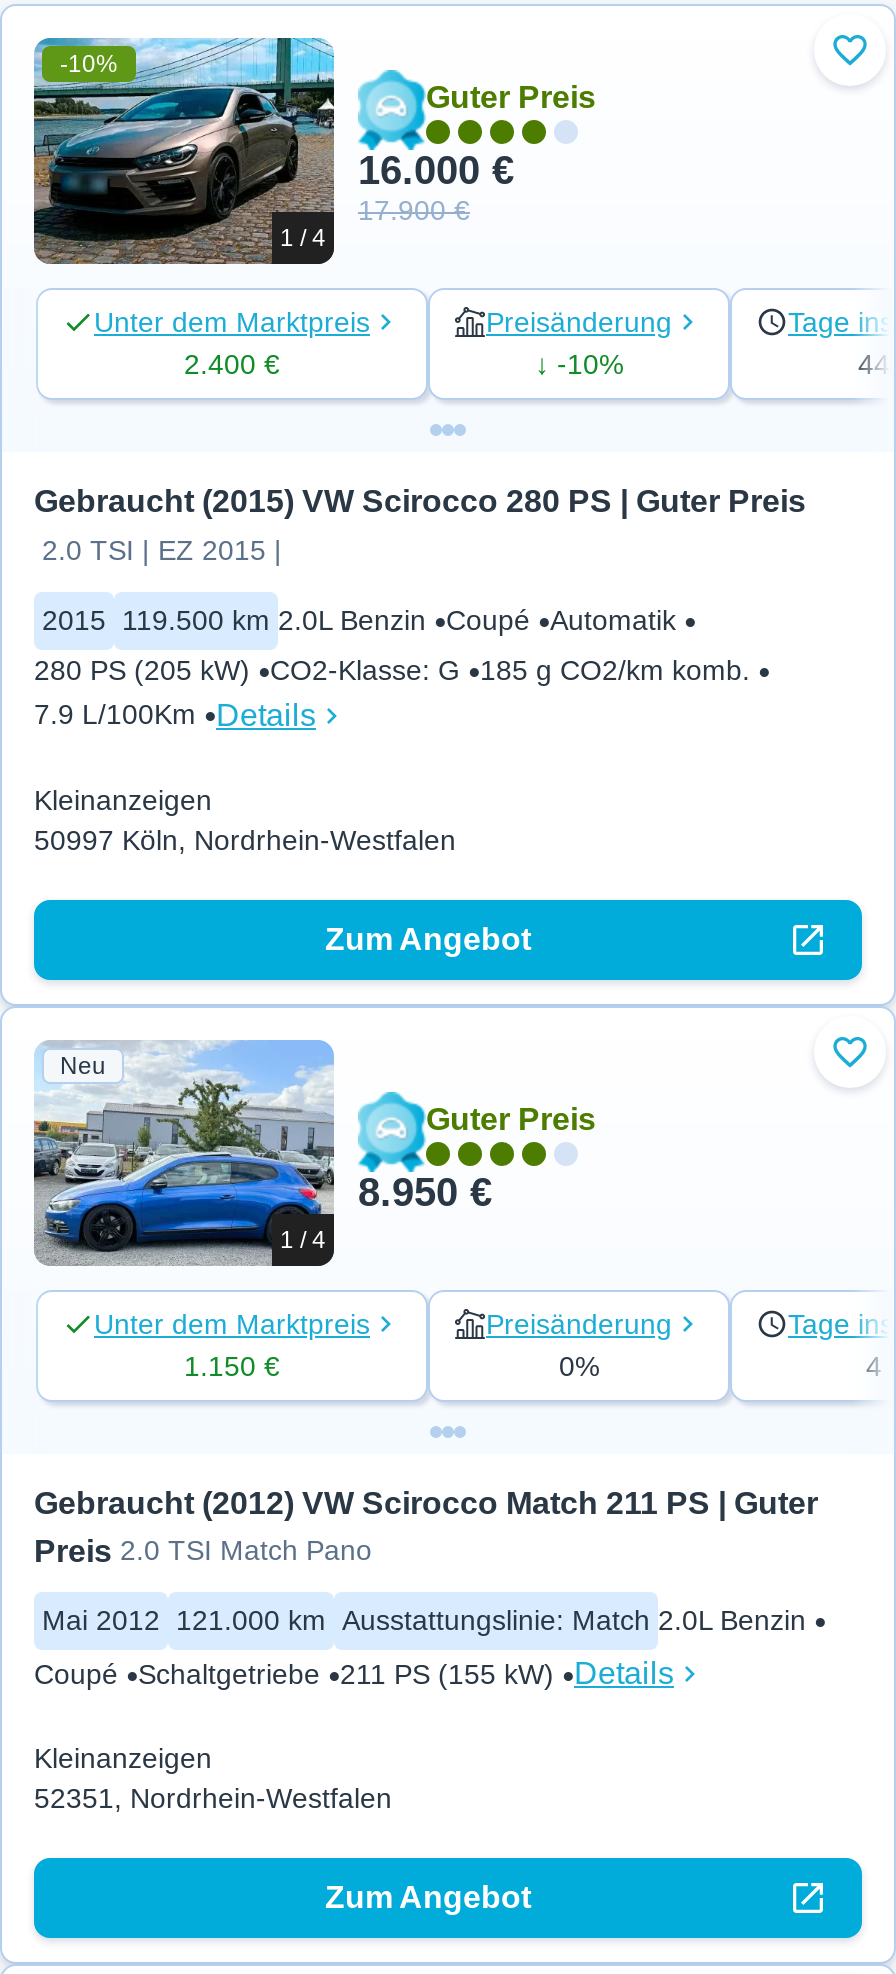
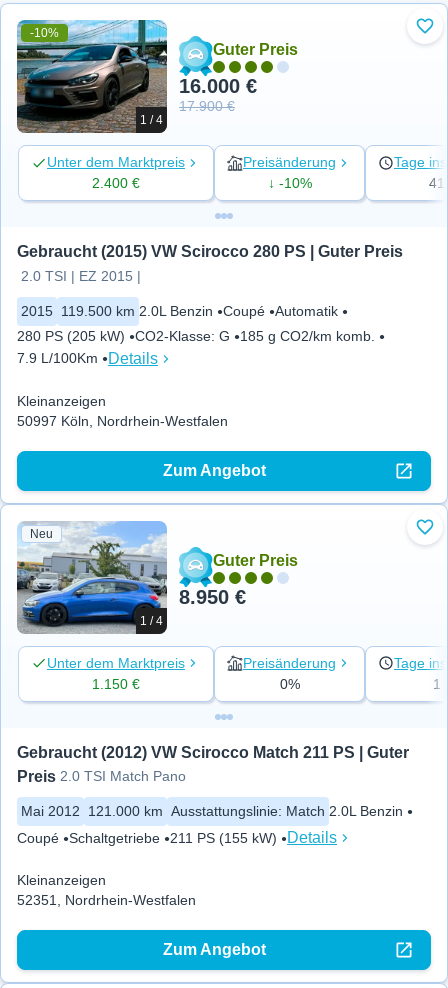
- 44
+ 41

- 4
+ 1
